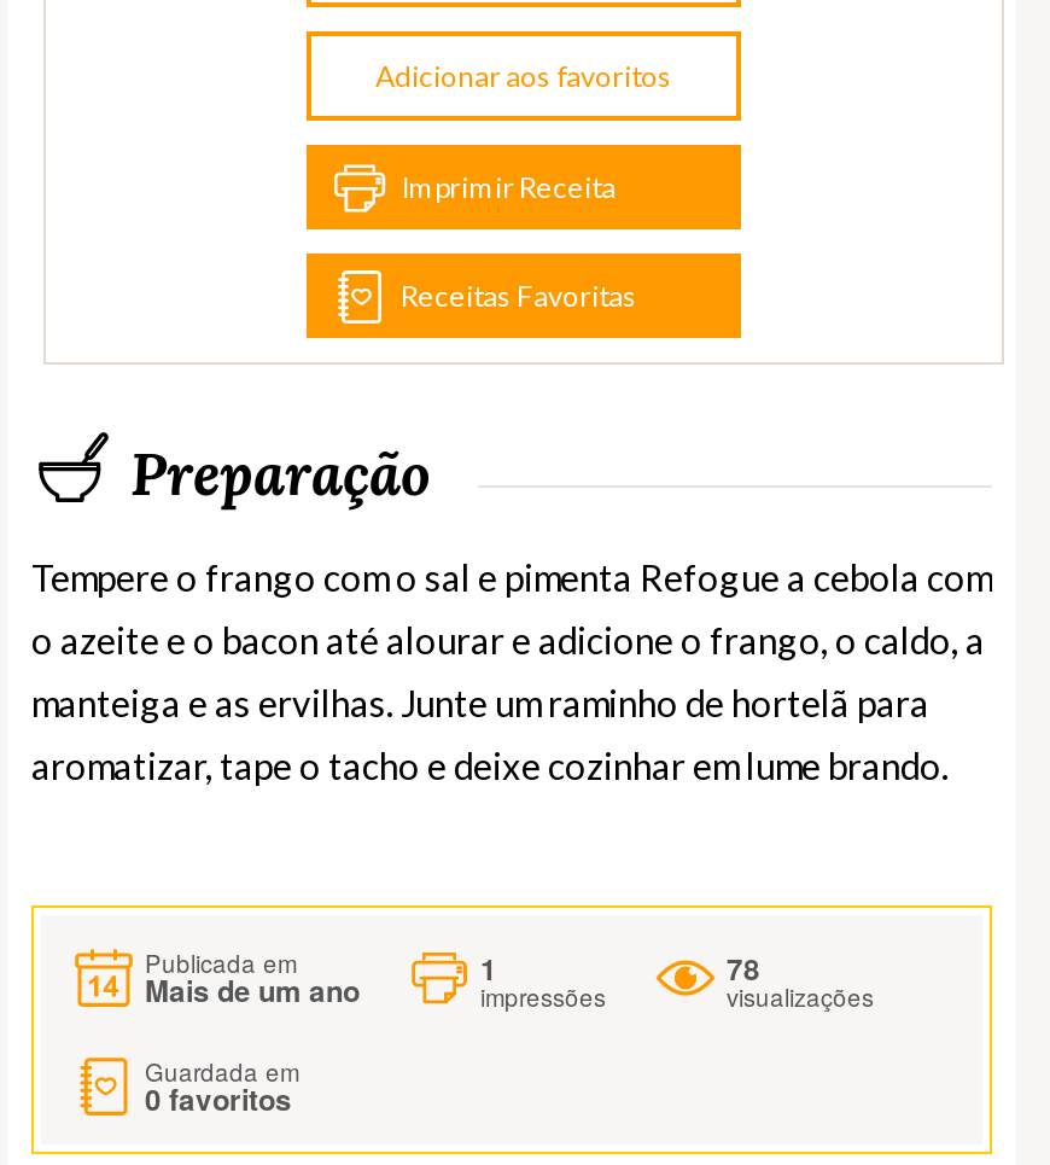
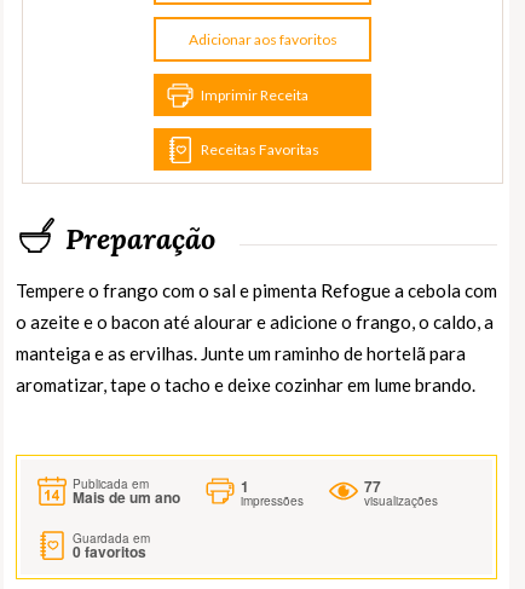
- 78
+ 77
